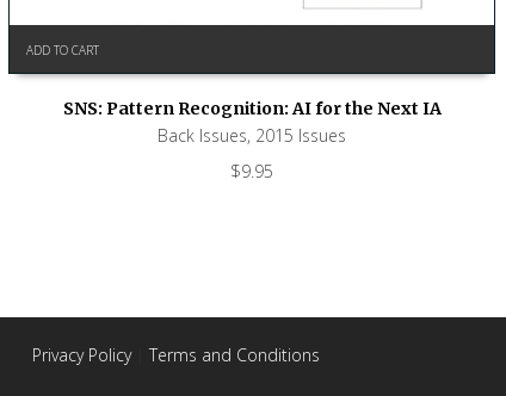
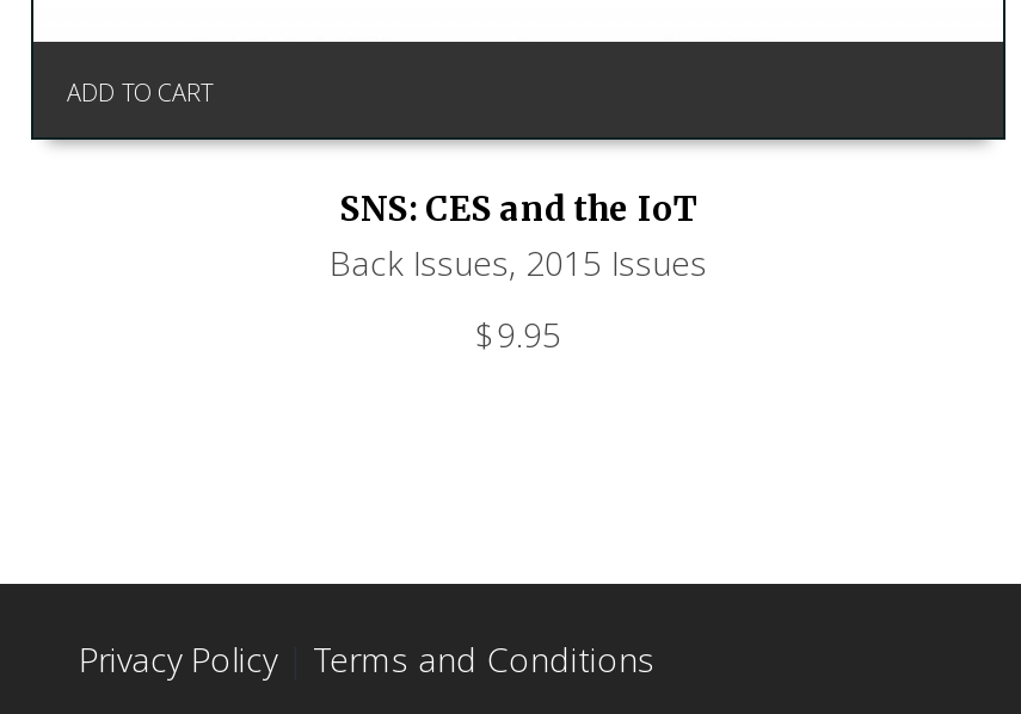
- SNS: Pattern Recognition: AI for the Next IA
+ SNS: CES and the IoT
